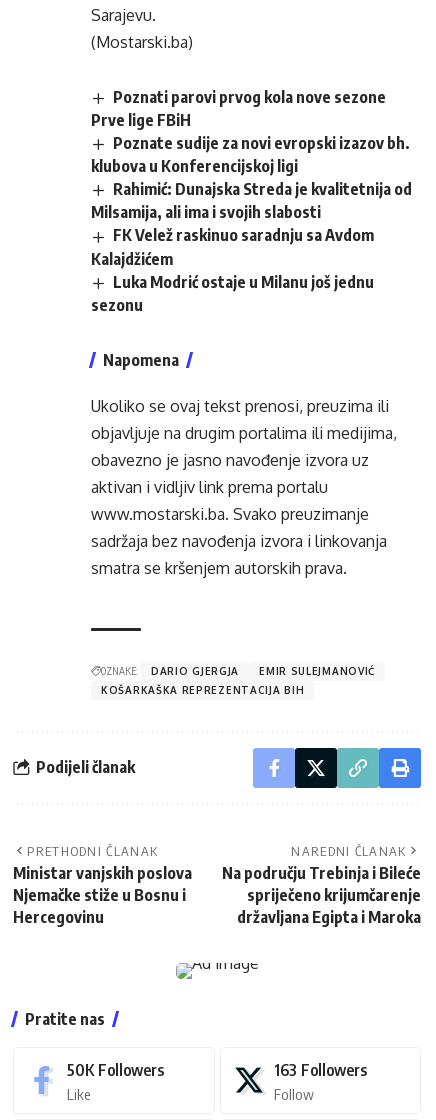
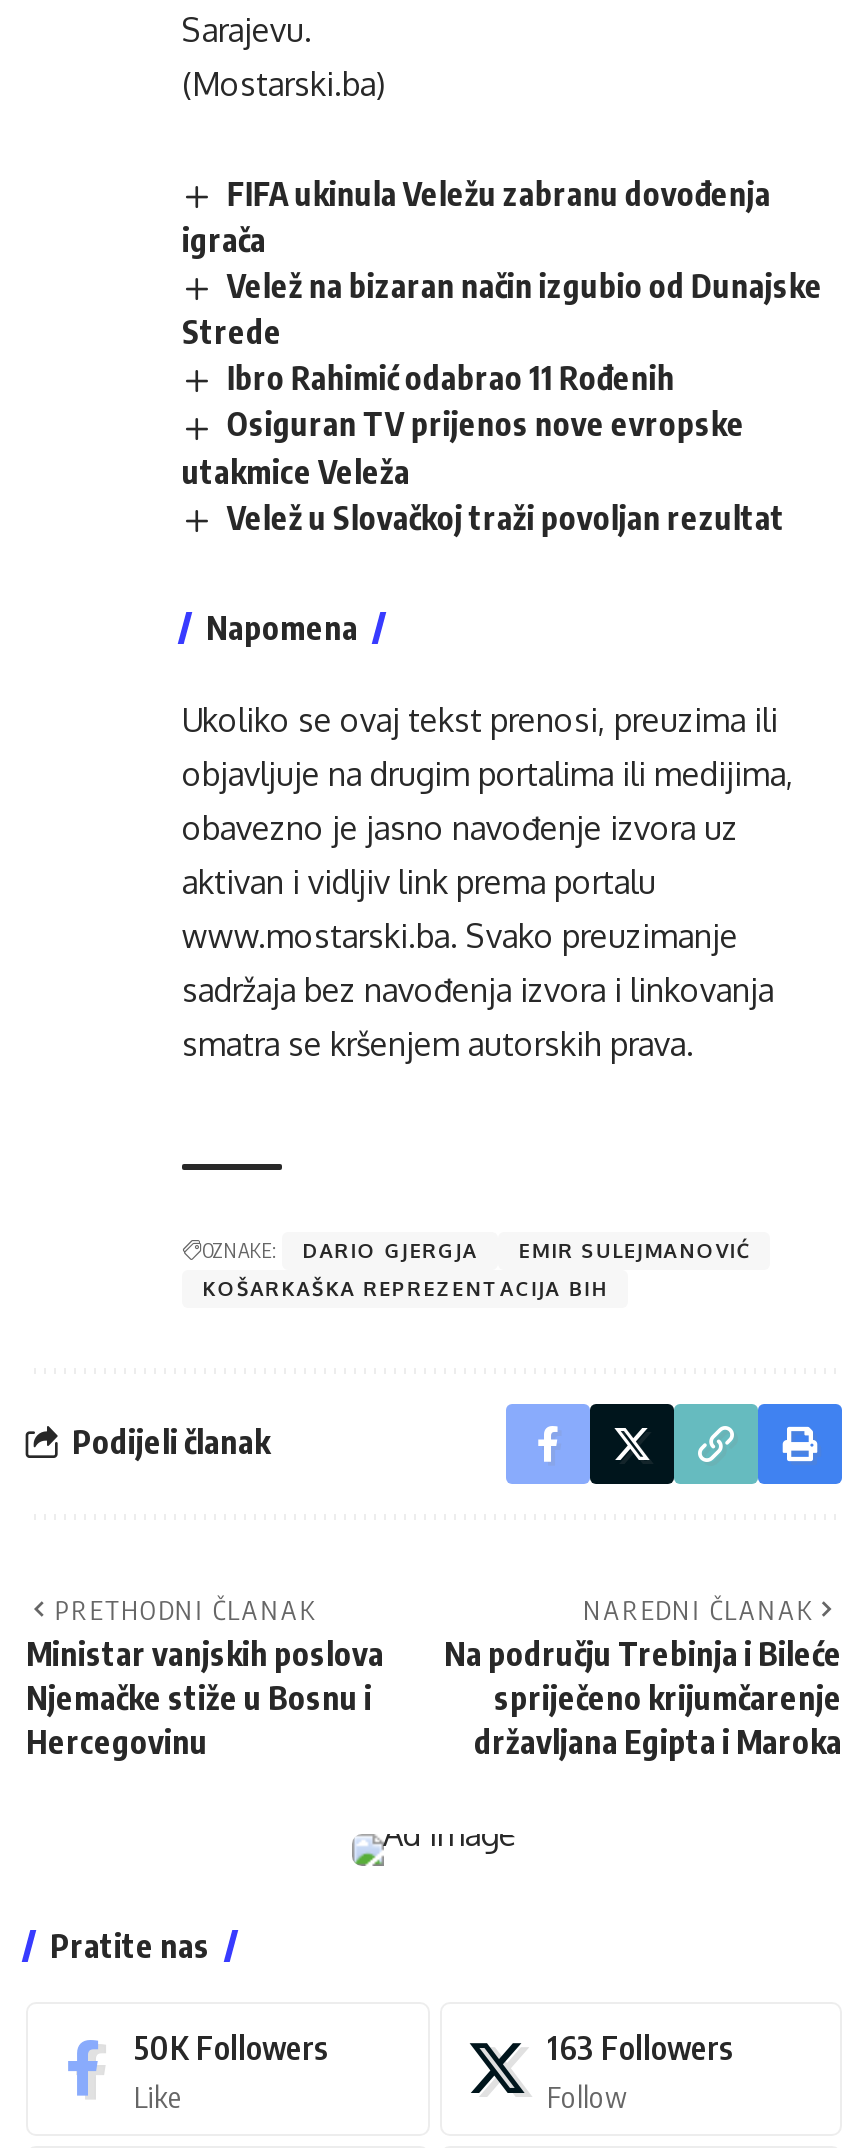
- Poznati parovi prvog kola nove sezone
- Prve lige FBiH
- Poznate sudije za novi evropski izazov bh.
- klubova u Konferencijskoj ligi
- Rahimić: Dunajska Streda je kvalitetnija od
- Milsamija, ali ima i svojih slabosti
- FK Velež raskinuo saradnju sa Avdom
- Kalajdžićem
- Luka Modrić ostaje u Milanu još jednu
- sezonu
+ FIFA ukinula Veležu zabranu dovođenja
+ igrača
+ Velež na bizaran način izgubio od Dunajske
+ Strede
+ Ibro Rahimić odabrao 11 Rođenih
+ Osiguran TV prijenos nove evropske
+ utakmice Veleža
+ Velež u Slovačkoj traži povoljan rezultat
